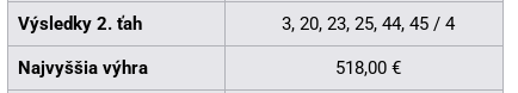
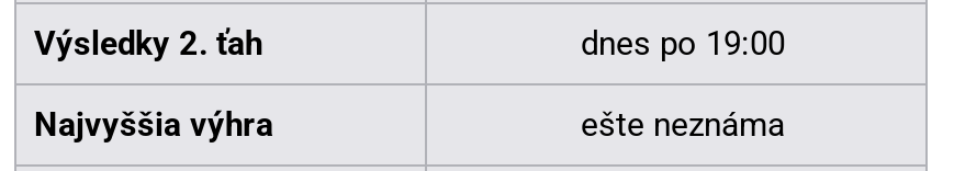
- 3, 20, 23, 25, 44, 45 / 4
+ dnes po 19:00

- 518,00 €
+ ešte neznáma
